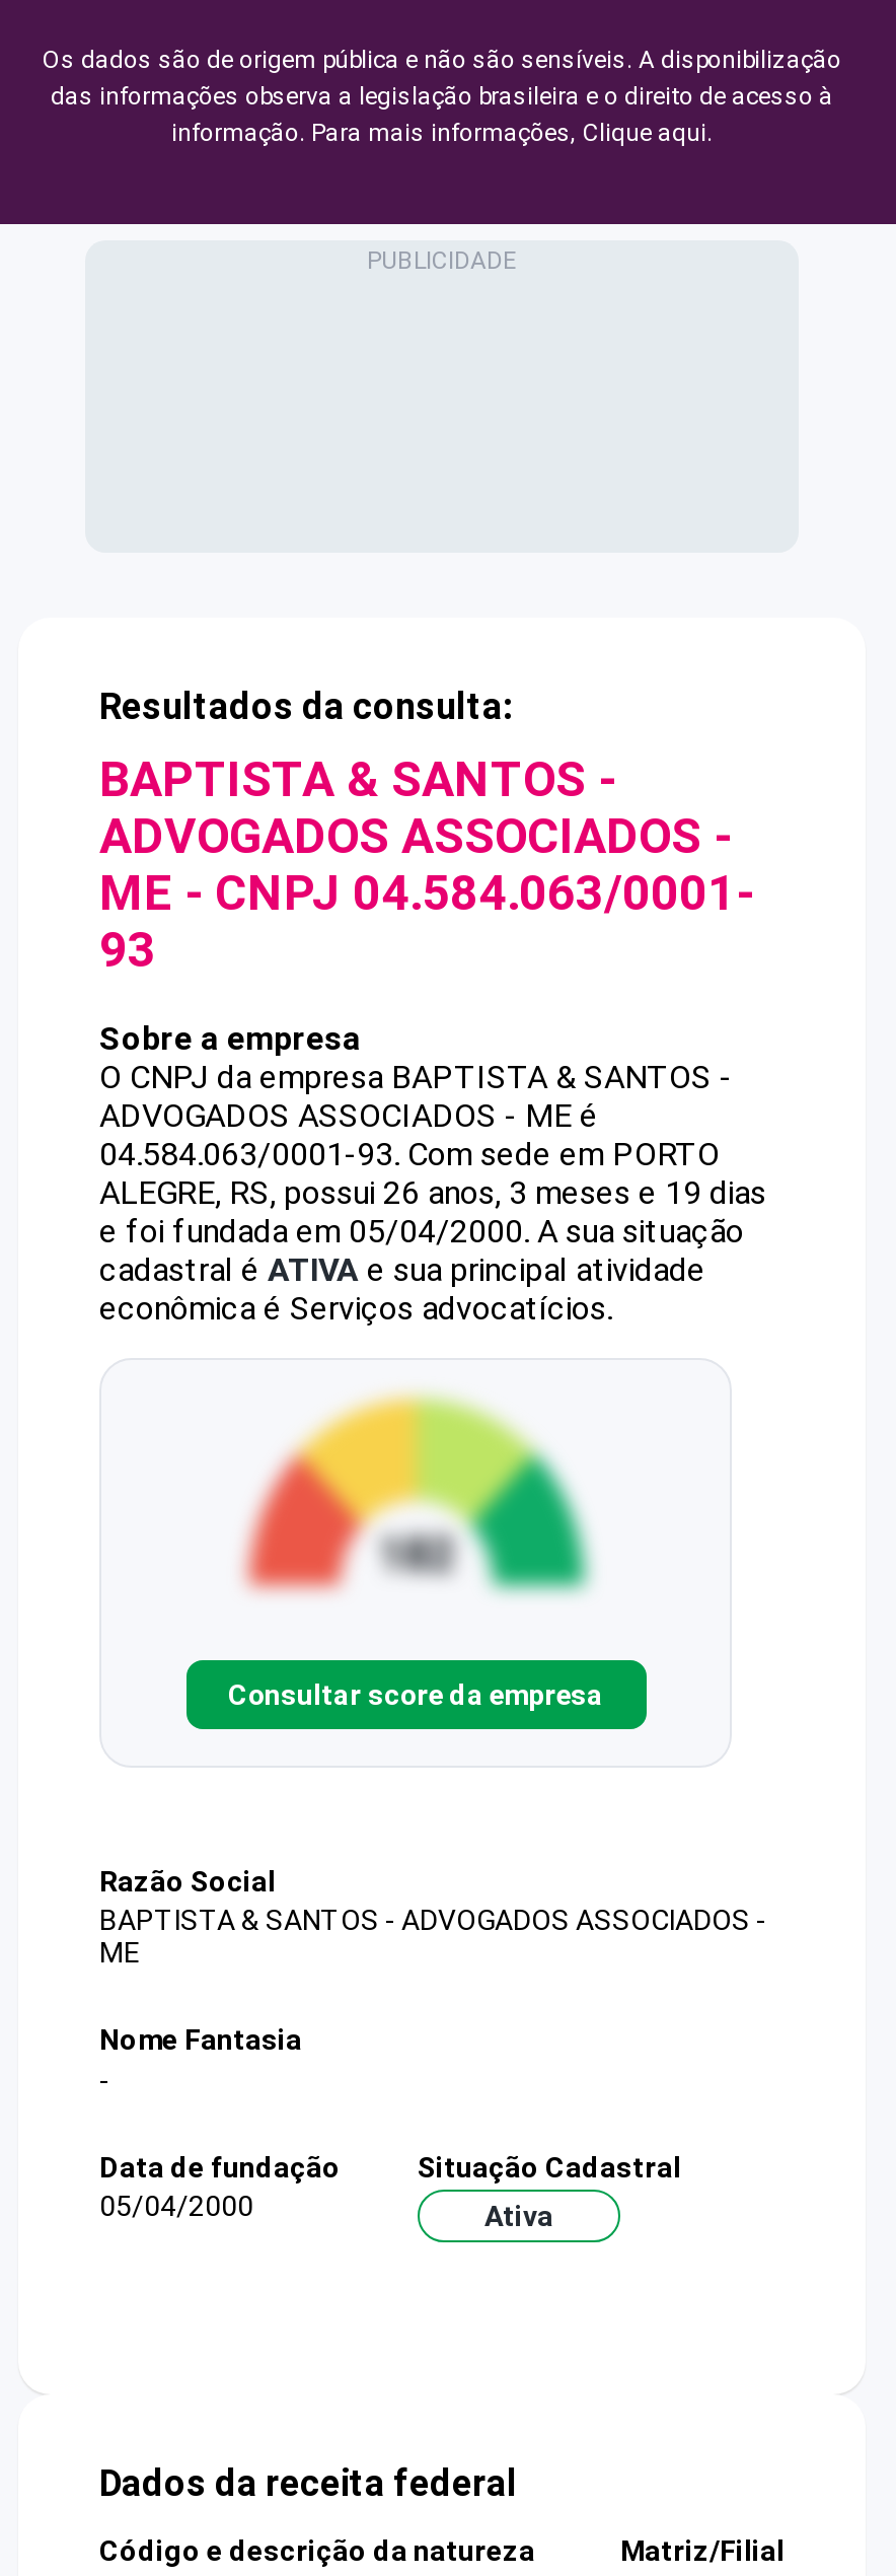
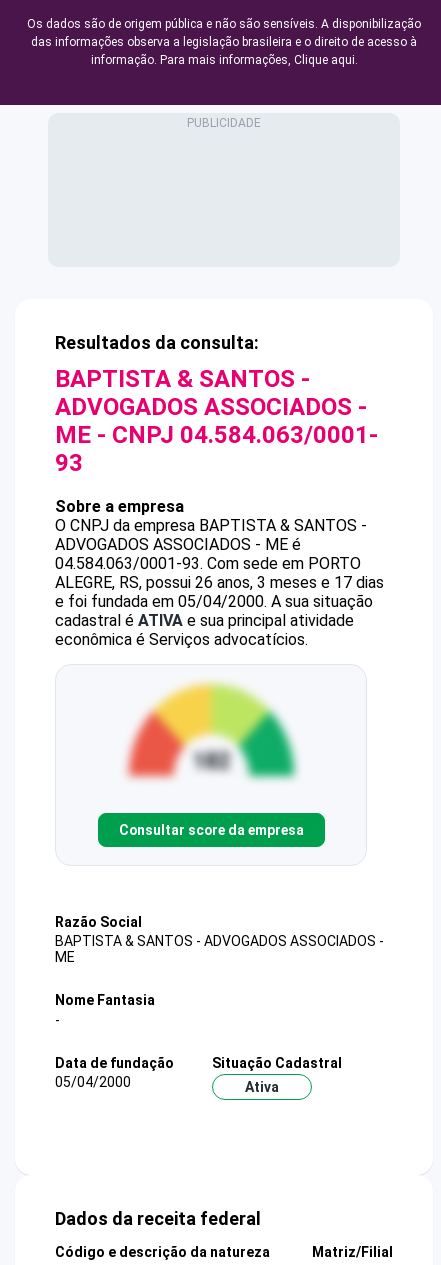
- ALEGRE, RS, possui 26 anos, 3 meses e 19 dias
+ ALEGRE, RS, possui 26 anos, 3 meses e 17 dias
